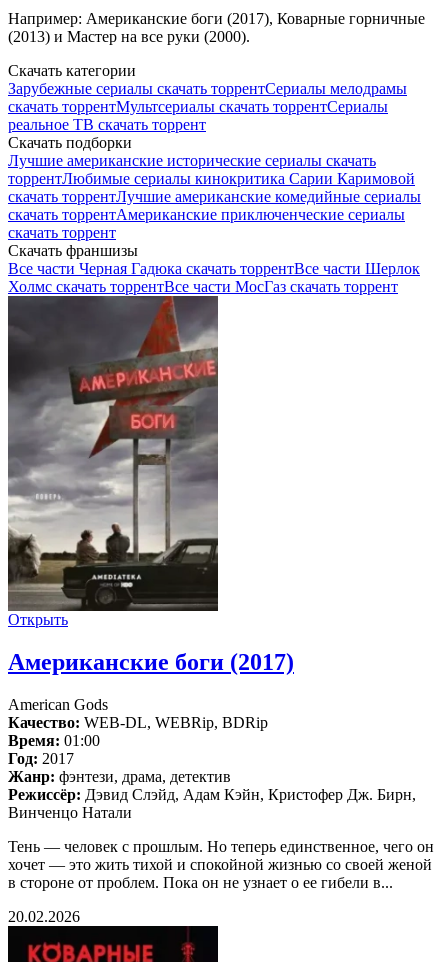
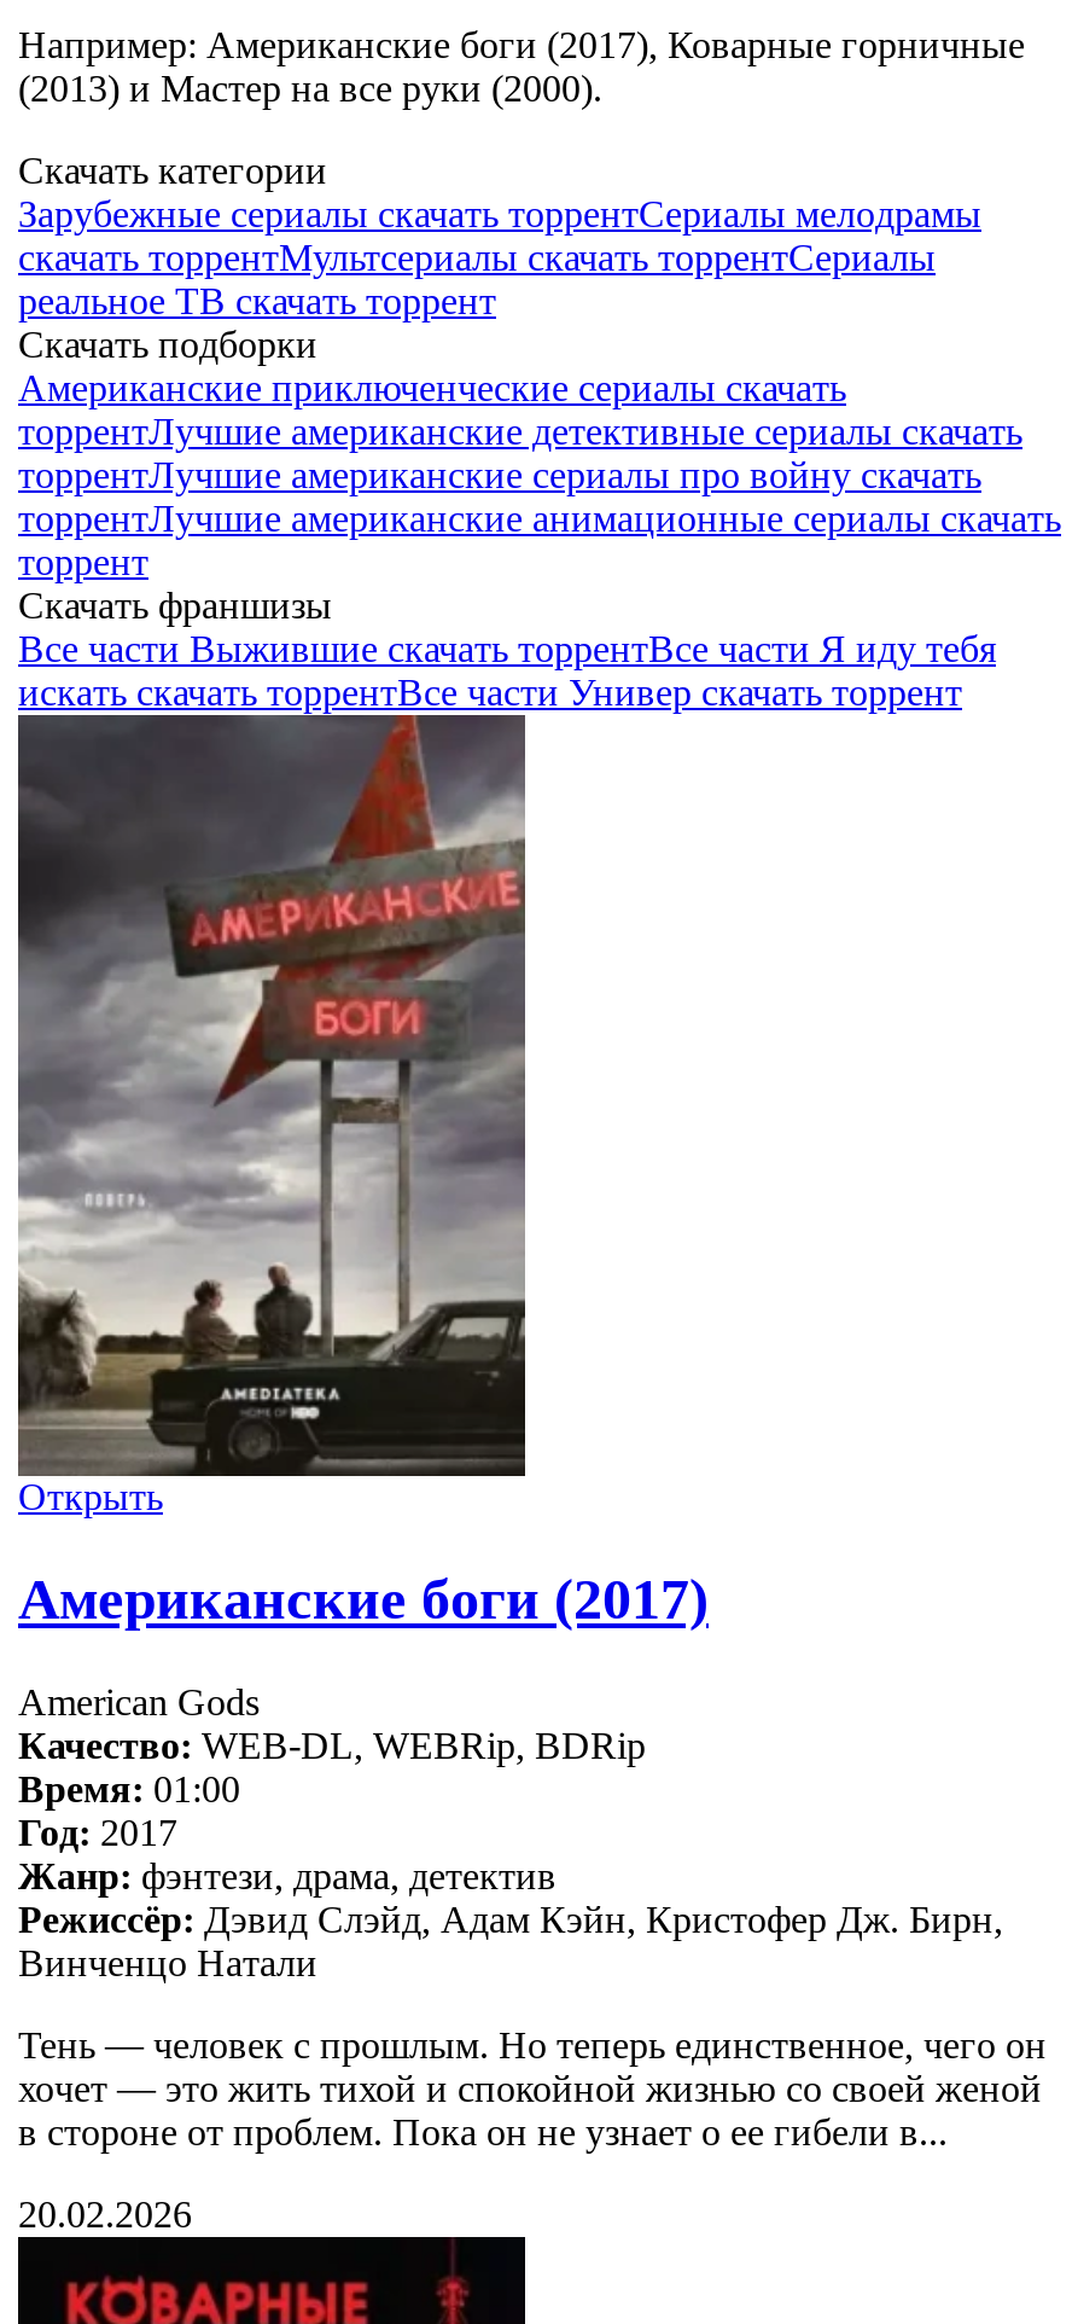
- Лучшие американские исторические сериалы скачать
- торрентЛюбимые сериалы кинокритика Сарии Каримовой
- скачать торрентЛучшие американские комедийные сериалы
- скачать торрентАмериканские приключенческие сериалы
- скачать торрент
+ Американские приключенческие сериалы скачать
+ торрентЛучшие американские детективные сериалы скачать
+ торрентЛучшие американские сериалы про войну скачать
+ торрентЛучшие американские анимационные сериалы скачать
+ торрент

- Все части Черная Гадюка скачать торрентВсе части Шерлок
- Холмс скачать торрентВсе части МосГаз скачать торрент
+ Все части Выжившие скачать торрентВсе части Я иду тебя
+ искать скачать торрентВсе части Универ скачать торрент
